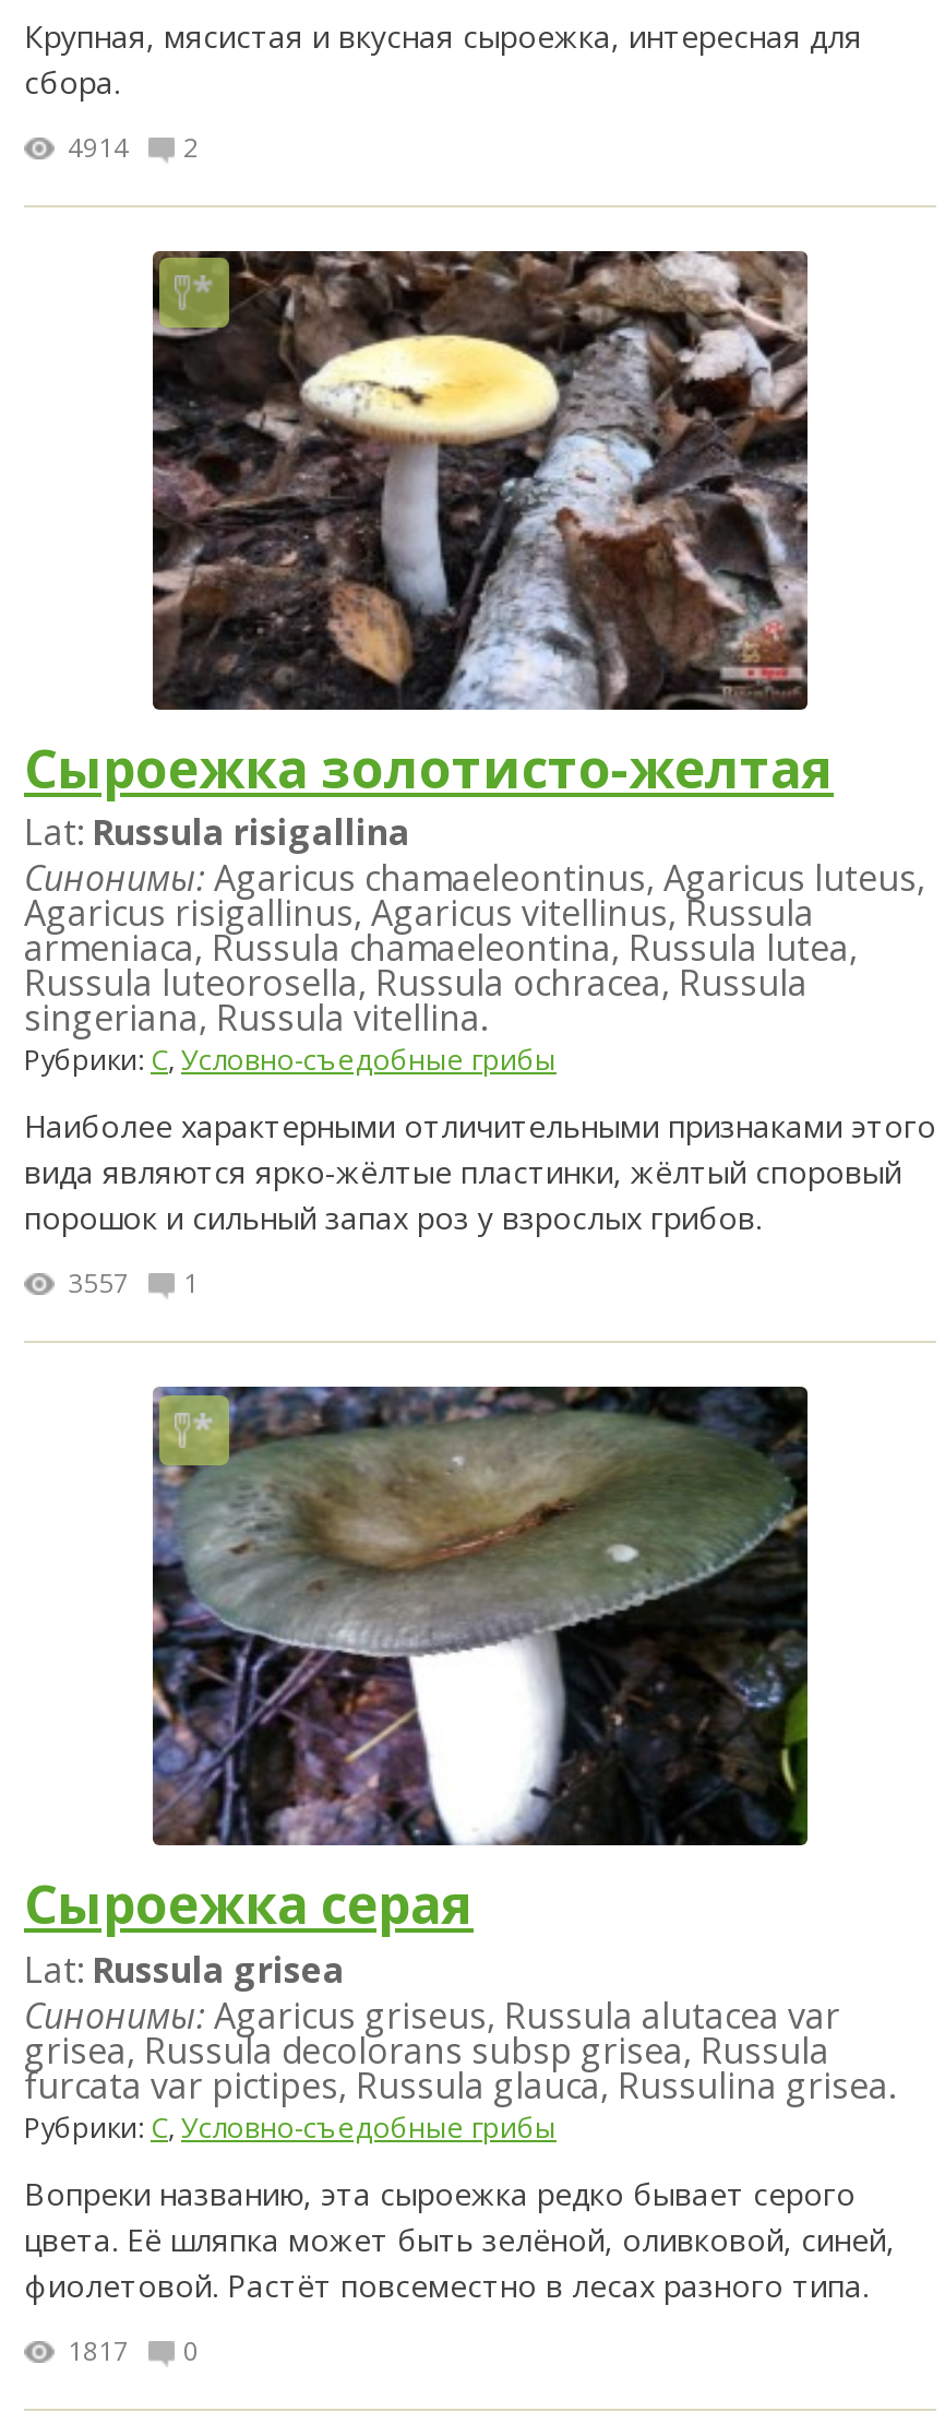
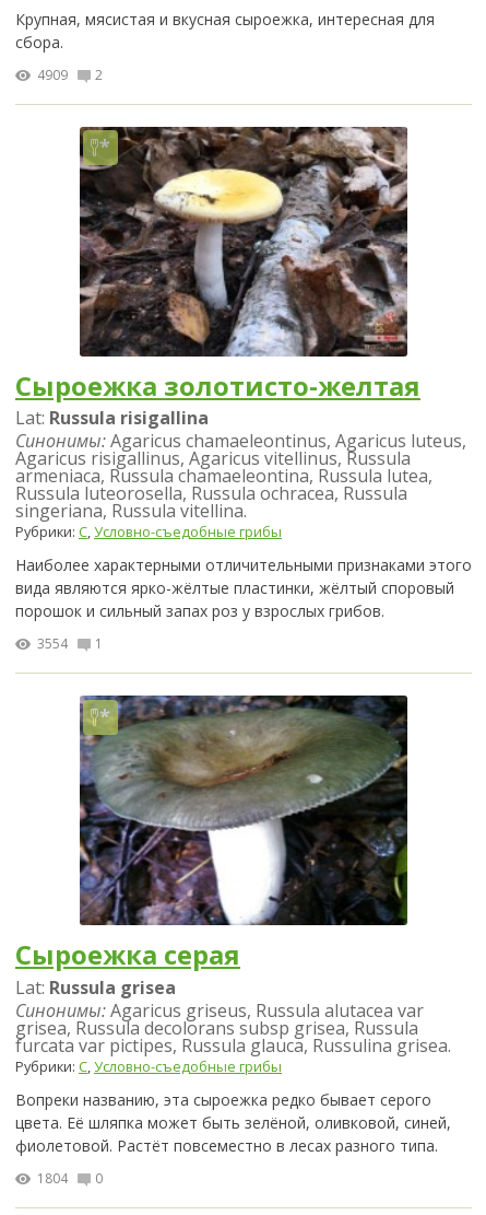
- 4914 2
+ 4909 2

- 3557 1
+ 3554 1

- 1817 0
+ 1804 0
